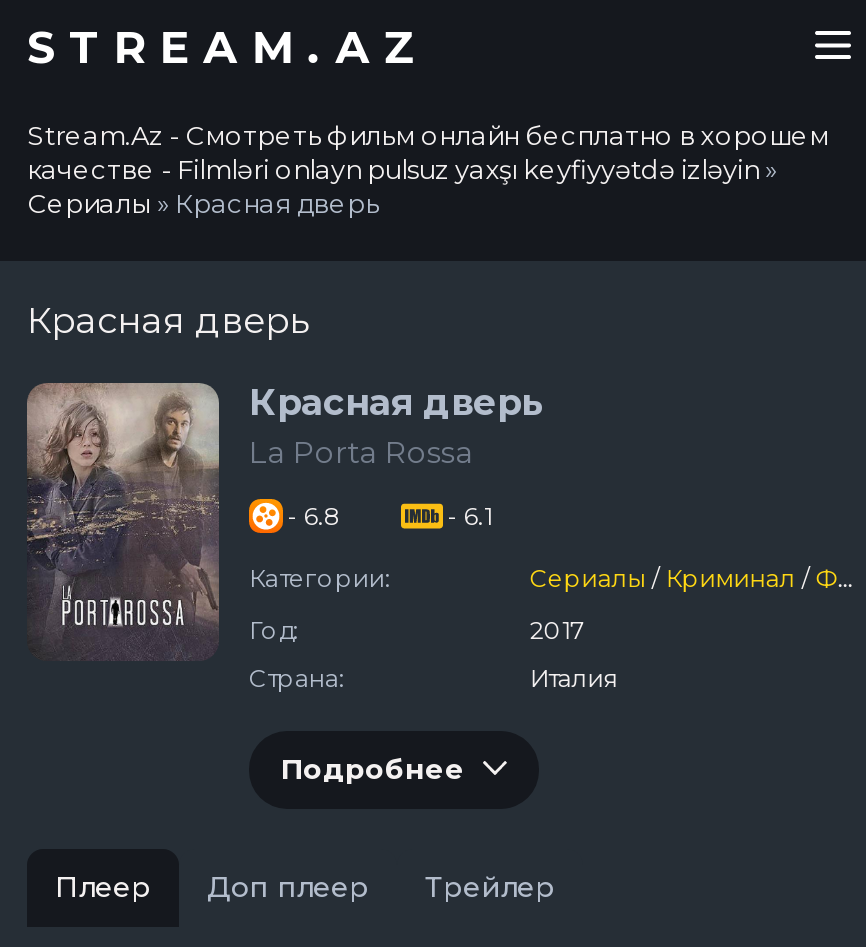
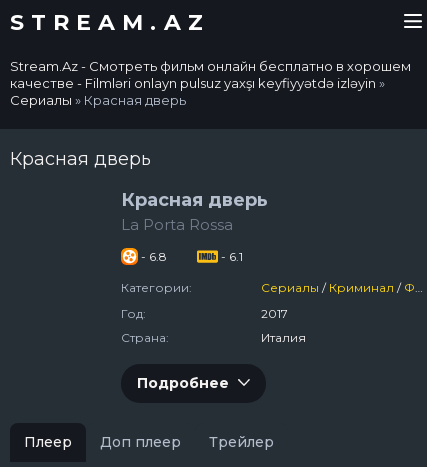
- [image]
